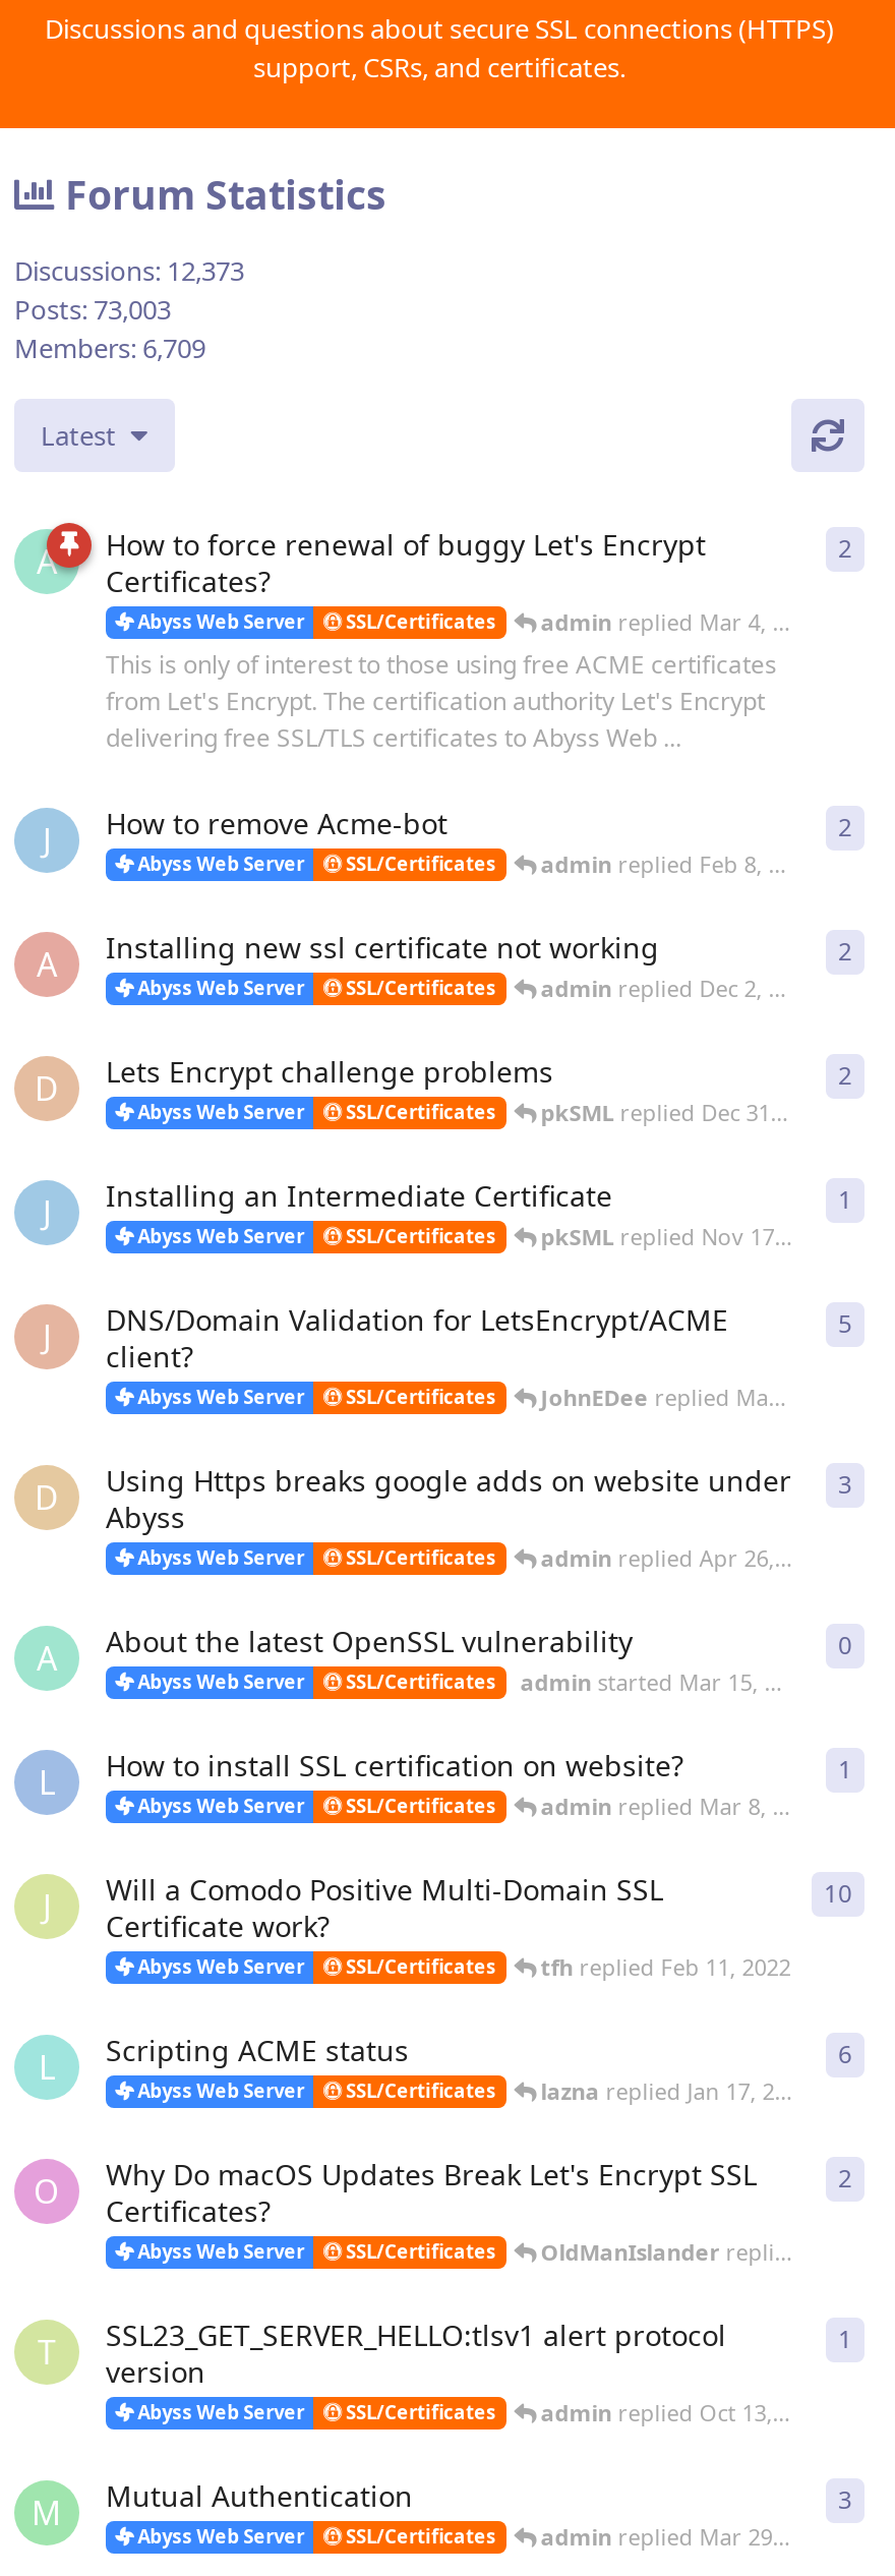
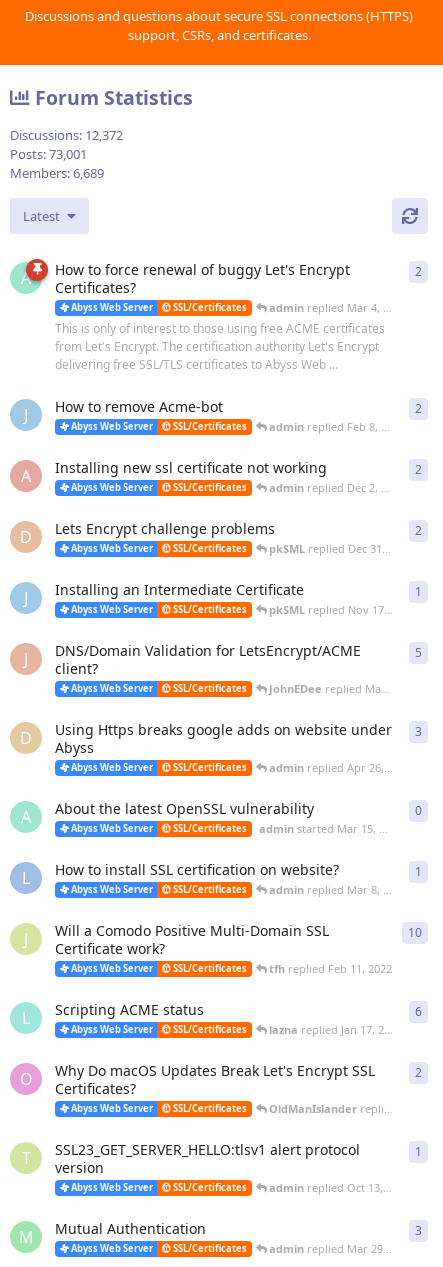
- Discussions: 12,373
+ Discussions: 12,372

- Posts: 73,003
+ Posts: 73,001

- Members: 6,709
+ Members: 6,689
